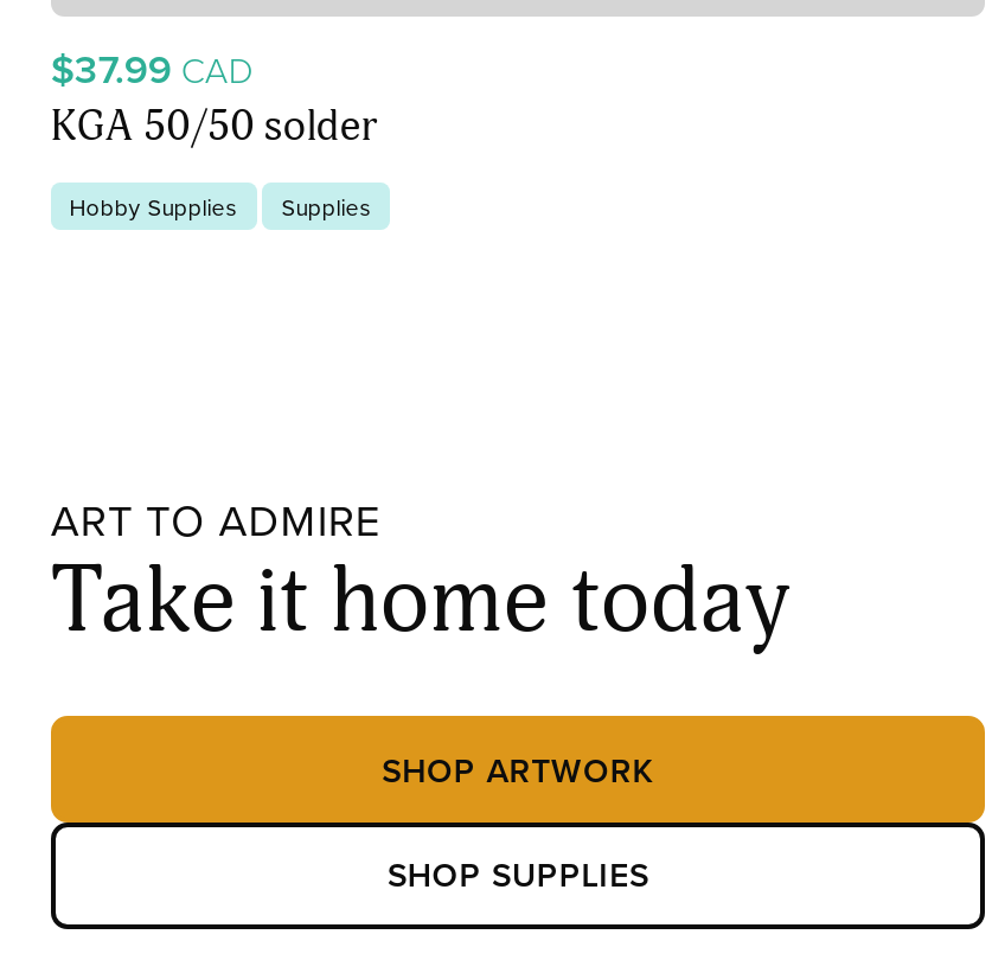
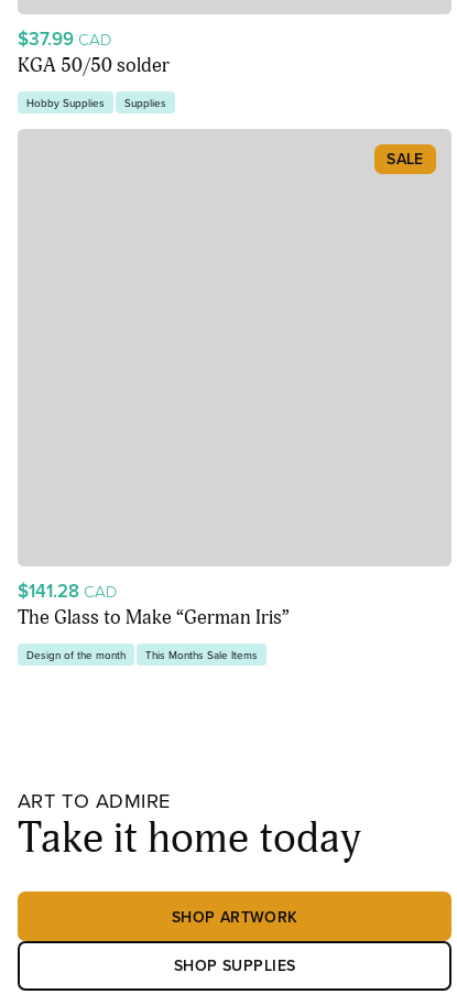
+ $141.28 CAD
+ The Glass to Make “German Iris”
+ Design of the month
+ This Months Sale Items

+ SALE
